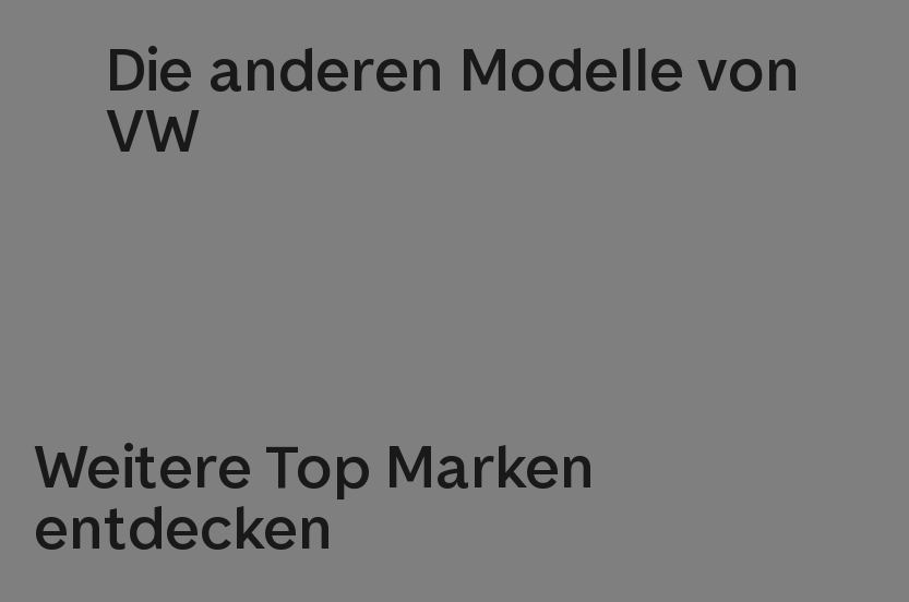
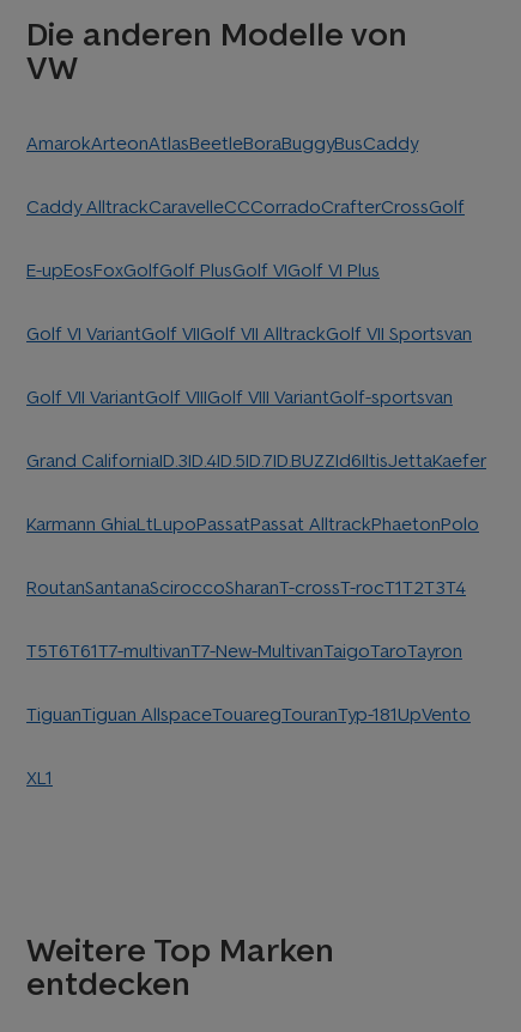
+ AmarokArteonAtlasBeetleBoraBuggyBusCaddy
+ Caddy AlltrackCaravelleCCCorradoCrafterCrossGolf
+ E-upEosFoxGolfGolf PlusGolf VIGolf VI Plus
+ Golf VI VariantGolf VIIGolf VII AlltrackGolf VII Sportsvan
+ Golf VII VariantGolf VIIIGolf VIII VariantGolf-sportsvan
+ Grand CaliforniaID.3ID.4ID.5ID.7ID.BUZZId6IltisJettaKaefer
+ Karmann Ghia Lt LupoPassatPassat AlltrackPhaetonPolo
+ RoutanSantanaSciroccoSharanT-crossT-rocT1T2T3T4
+ T5T6T61T7-multivanT7-New-MultivanTaigoTaroTayron
+ TiguanTiguan AllspaceTouaregTouranTyp-181 UpVento
+ XL1
